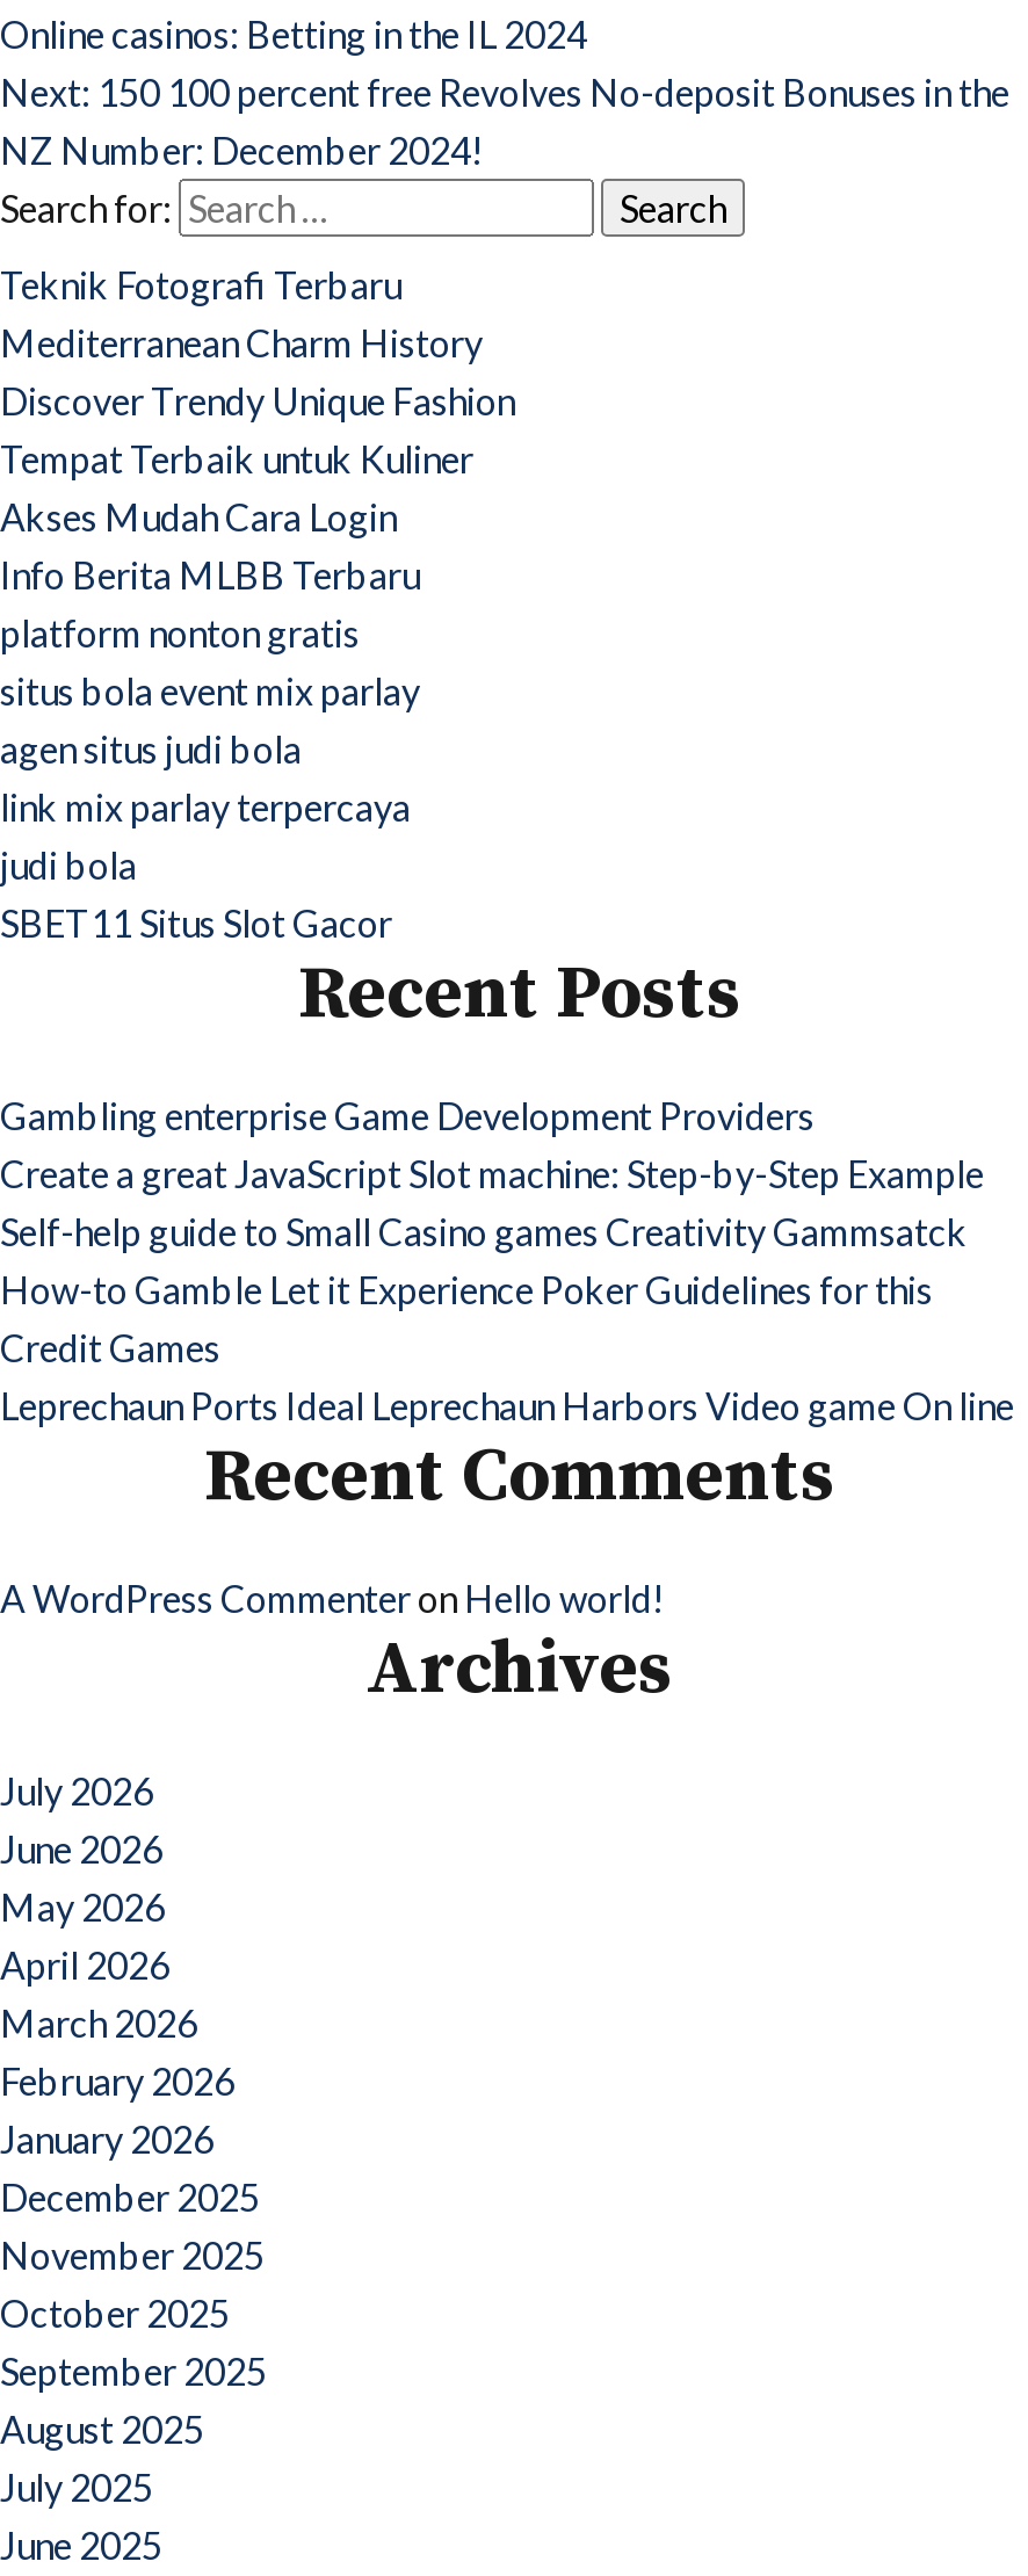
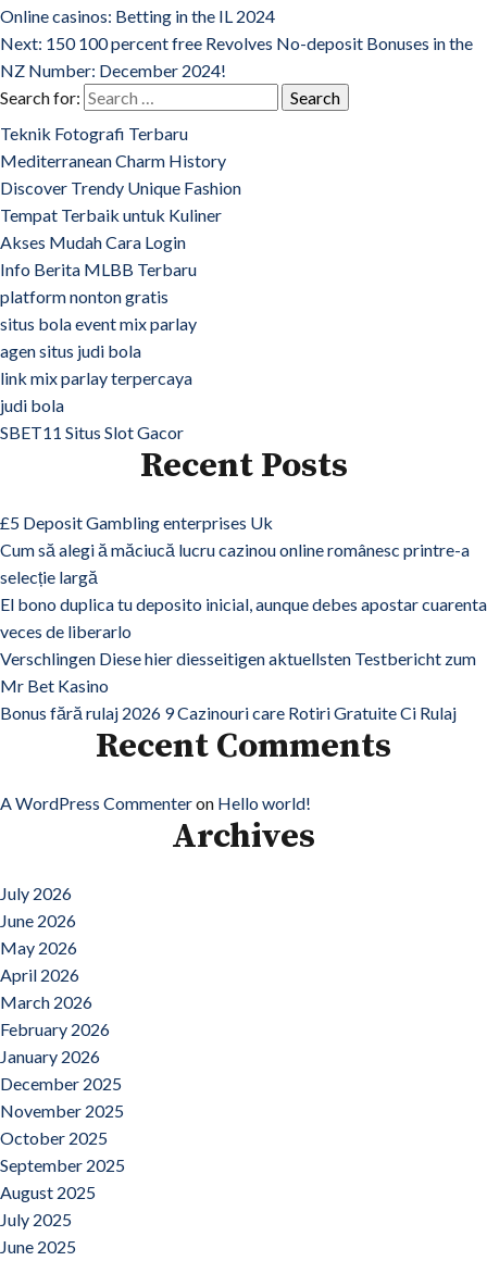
- Gambling enterprise Game Development Providers
- Create a great JavaScript Slot machine: Step-by-Step Example
- Self-help guide to Small Casino games Creativity Gammsatck
- How-to Gamble Let it Experience Poker Guidelines for this
- Credit Games
- Leprechaun Ports Ideal Leprechaun Harbors Video game On line
+ £5 Deposit Gambling enterprises Uk
+ Cum să alegi ă măciucă lucru cazinou online românesc printre-a
+ selecție largă
+ El bono duplica tu deposito inicial, aunque debes apostar cuarenta
+ veces de liberarlo
+ Verschlingen Diese hier diesseitigen aktuellsten Testbericht zum
+ Mr Bet Kasino
+ Bonus fără rulaj 2026 9 Cazinouri care Rotiri Gratuite Ci Rulaj
